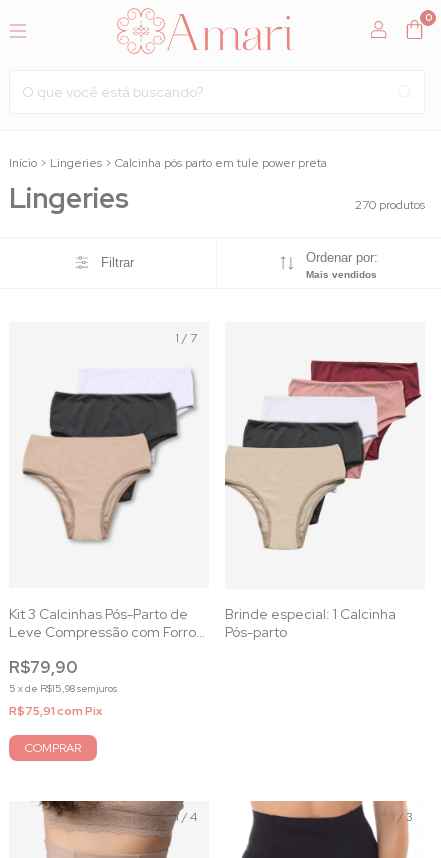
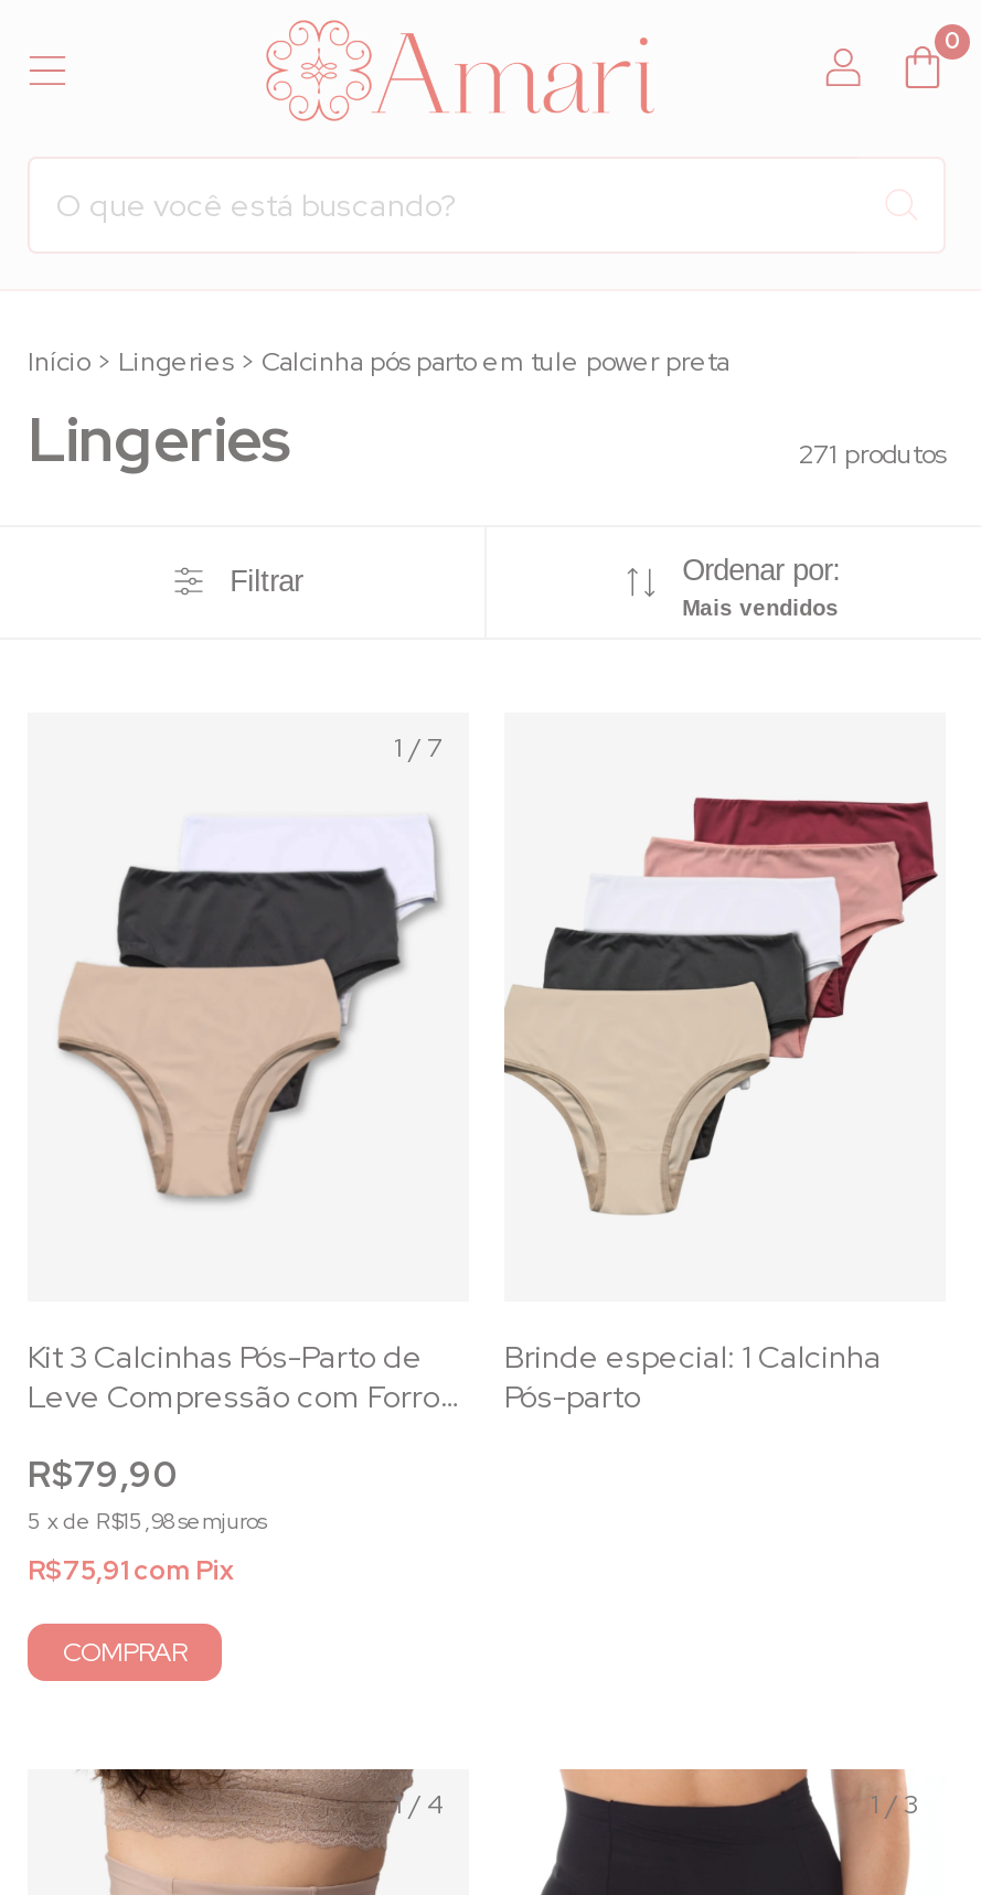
- 270 produtos
+ 271 produtos
